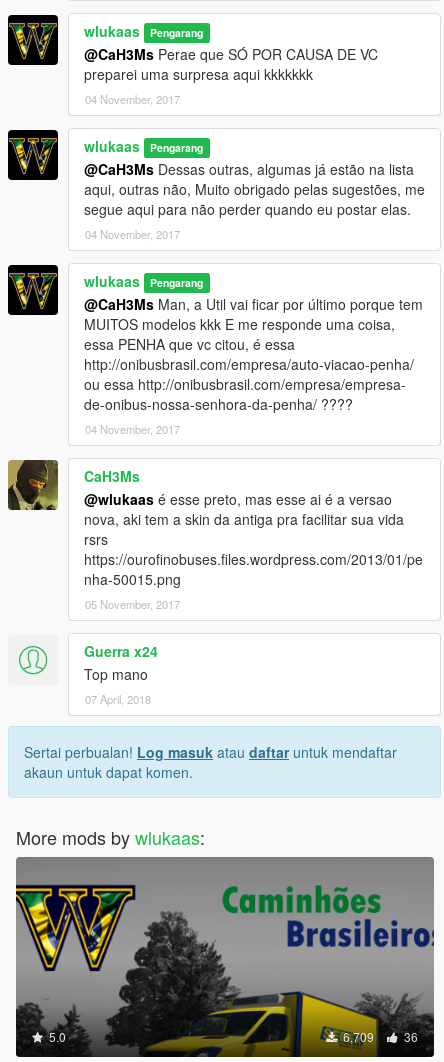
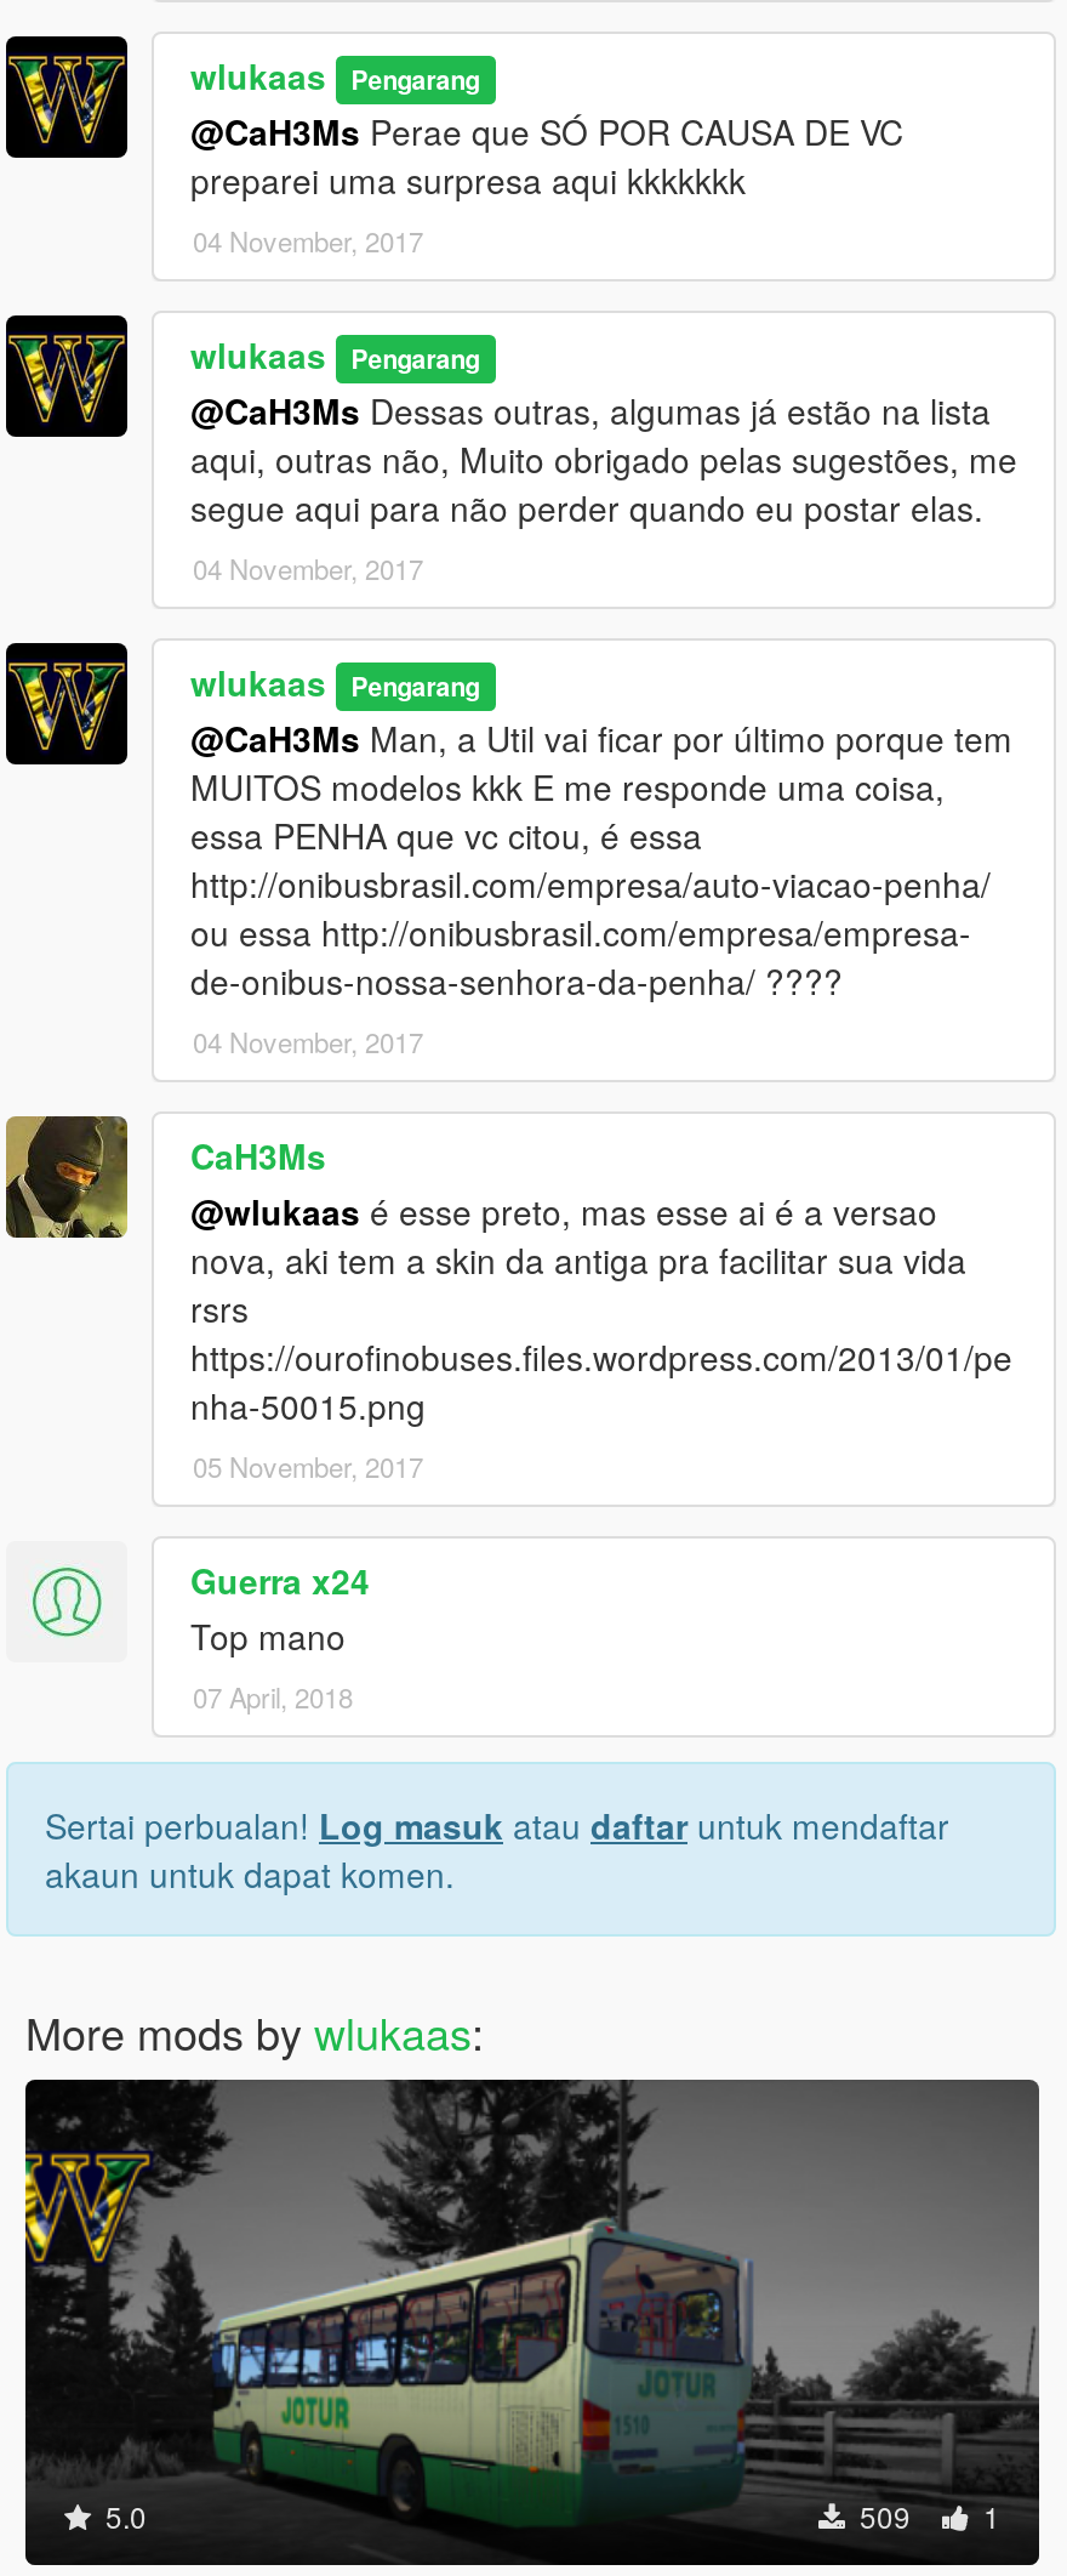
- [image]
- 6,709
- 36
+ [image]
+ 509
+ 1
